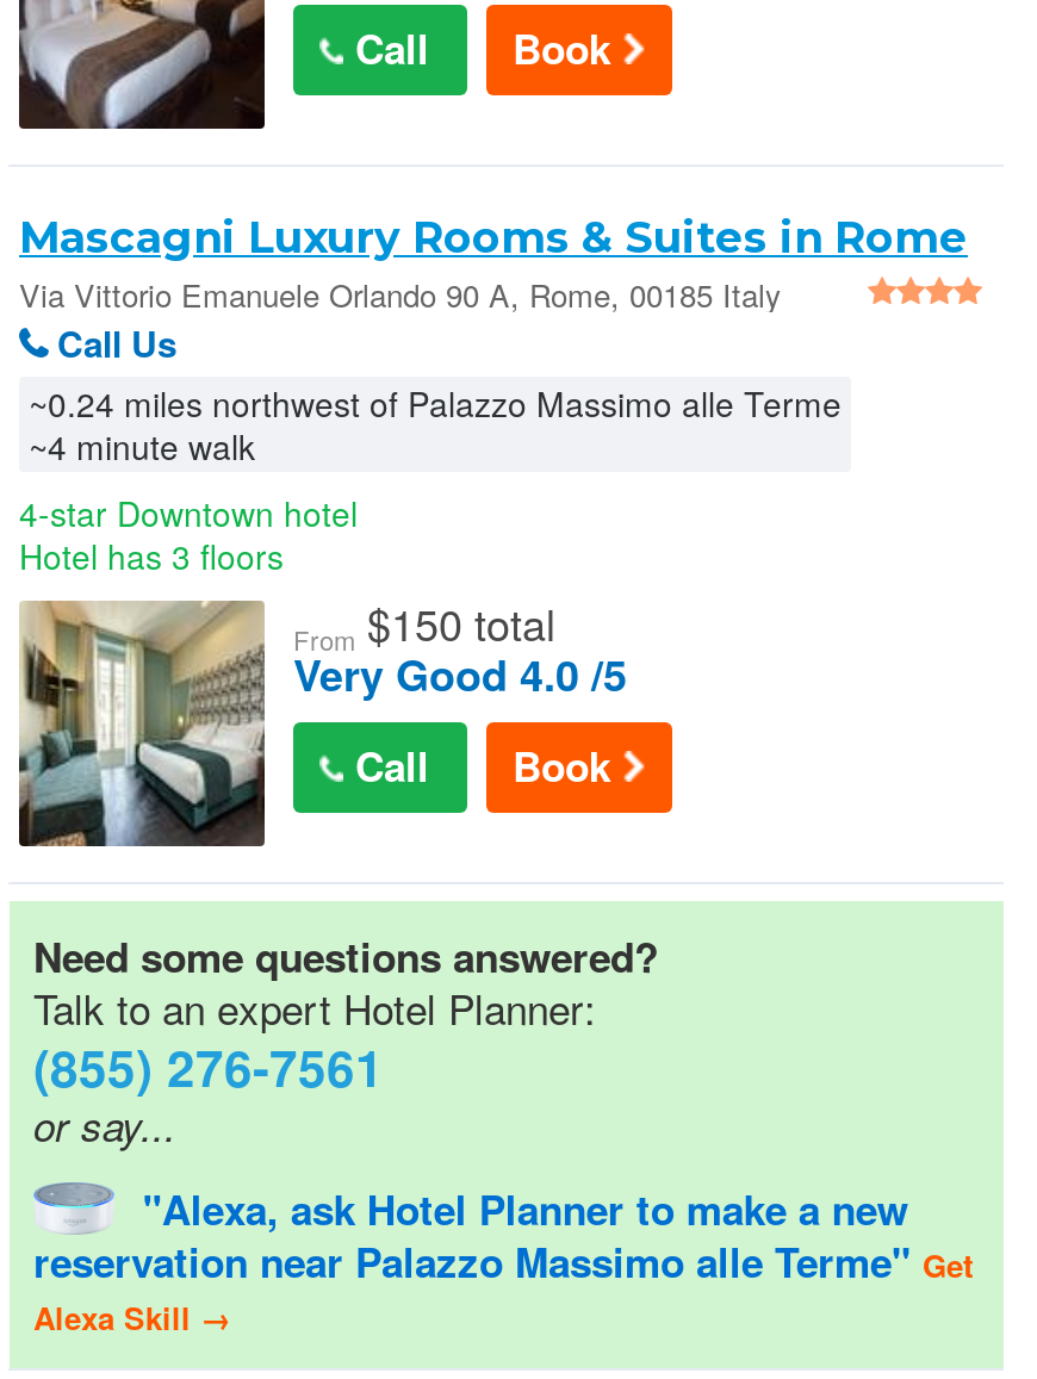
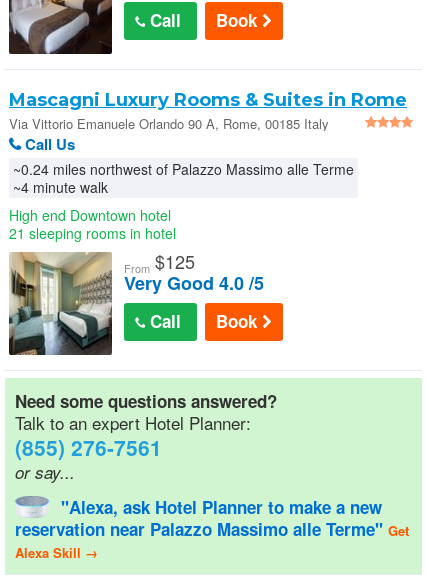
- 4-star Downtown hotel
- Hotel has 3 floors
- From $150 total
+ High end Downtown hotel
+ 21 sleeping rooms in hotel
+ From $125
